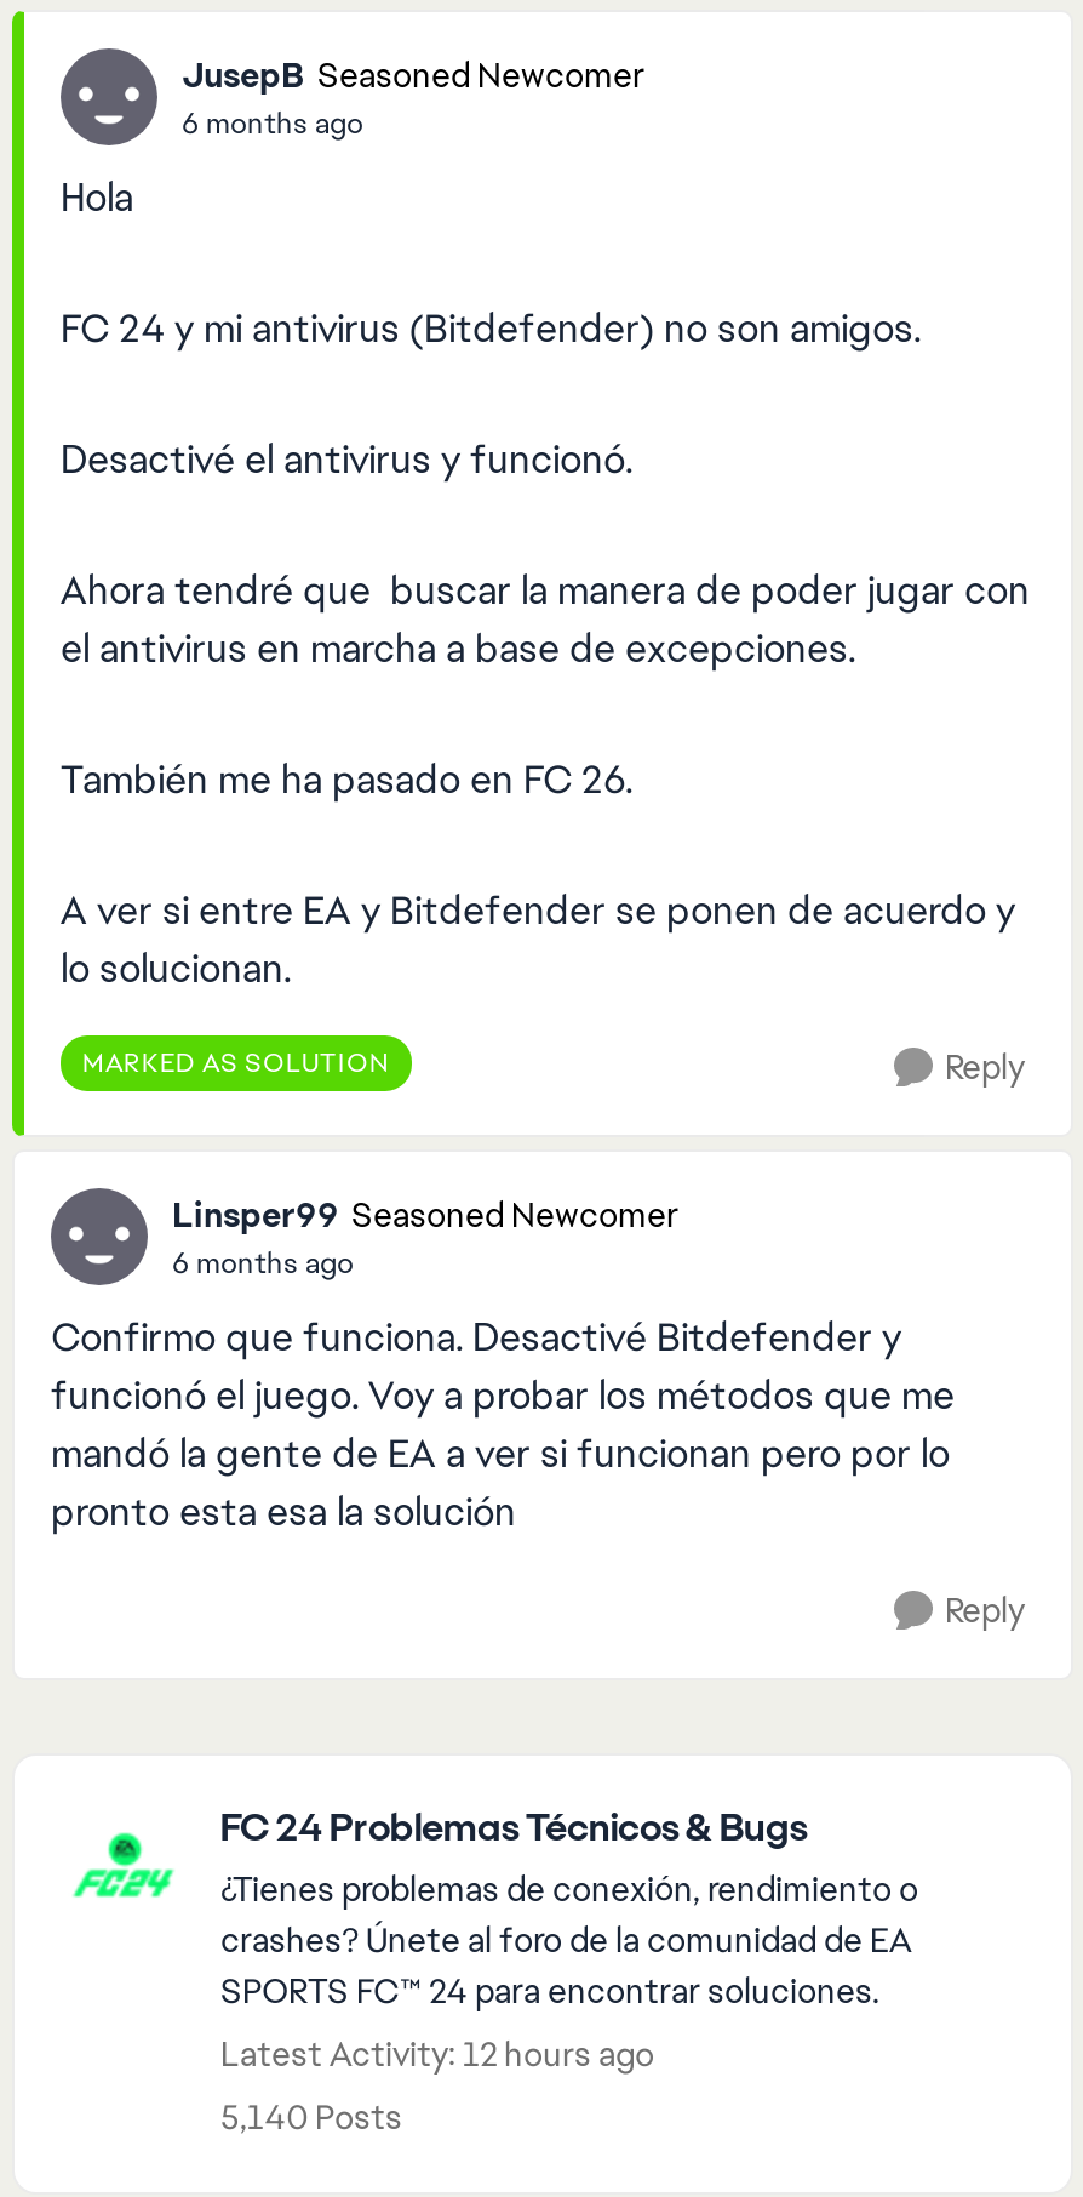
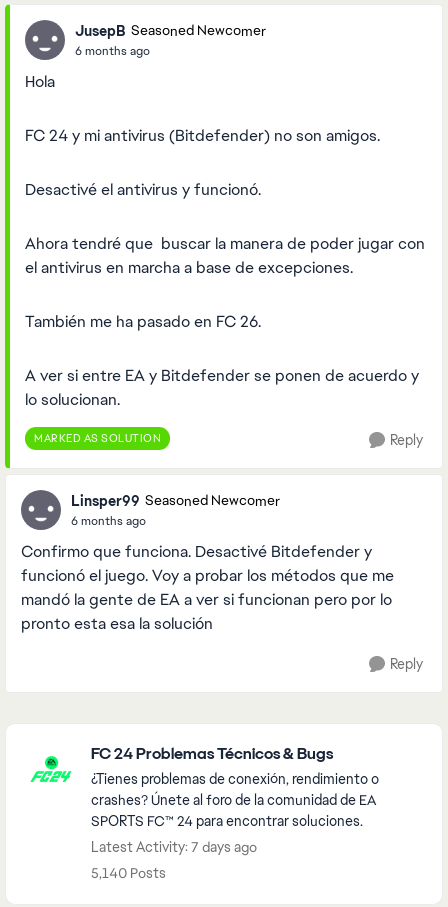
- Latest Activity: 12 hours ago
+ Latest Activity: 7 days ago
